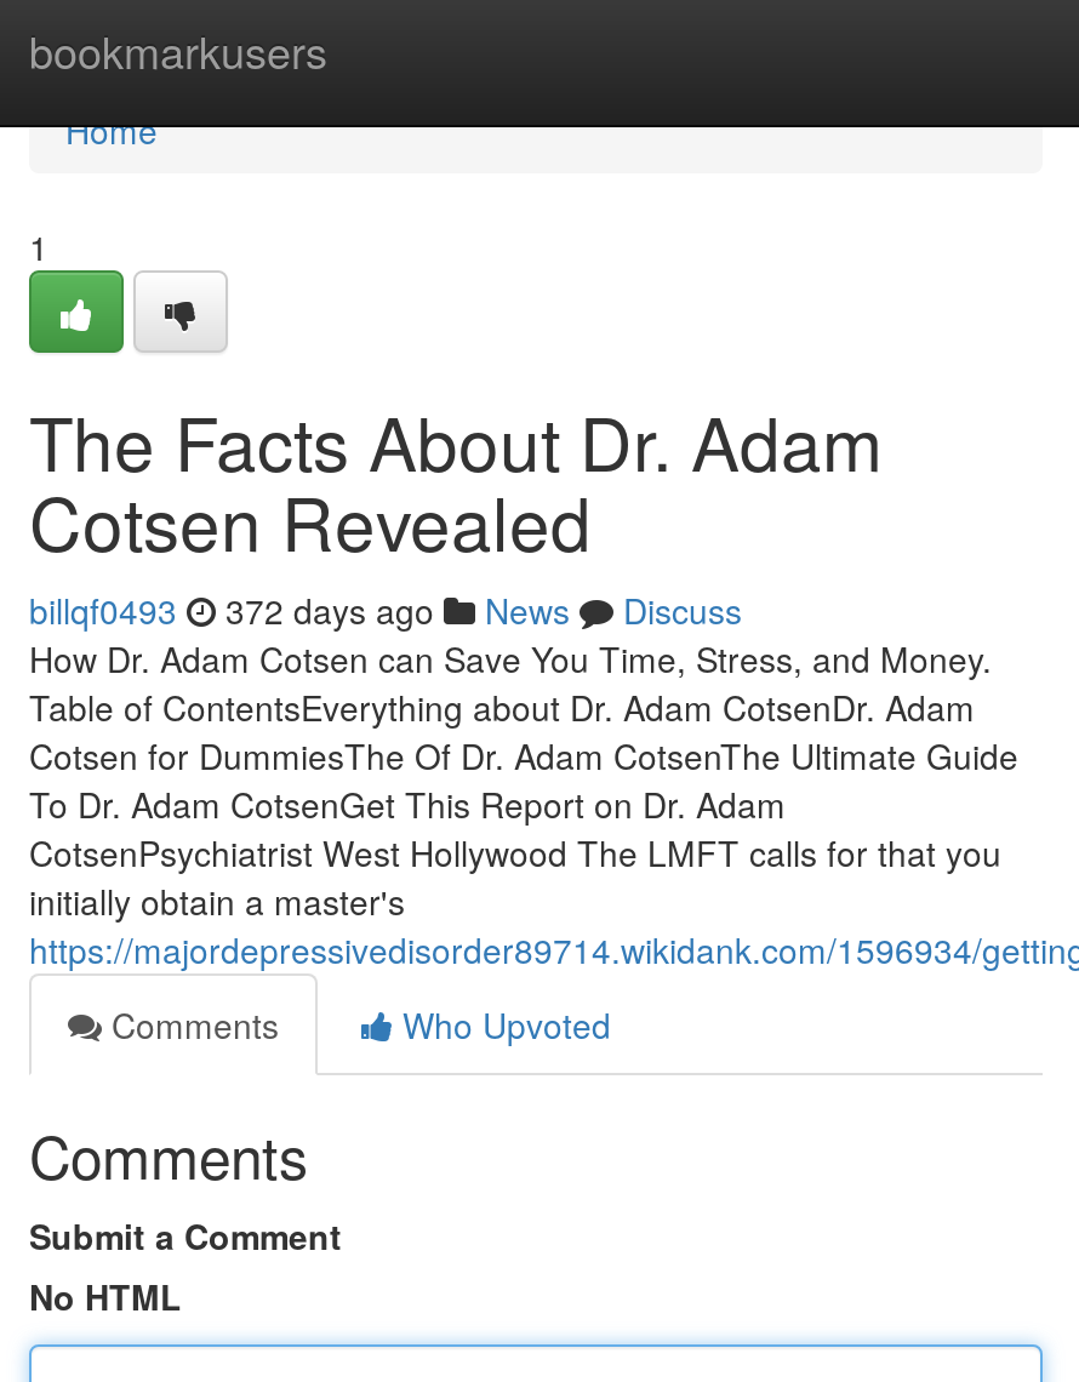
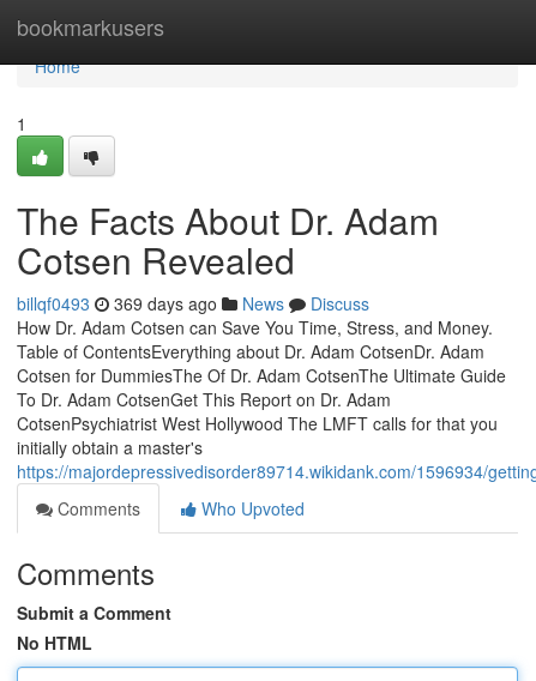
- billqf0493 372 days ago News Discuss
+ billqf0493 369 days ago News Discuss
